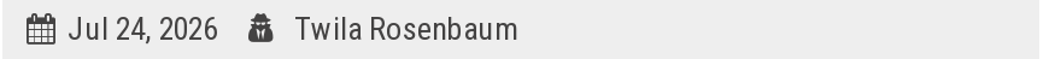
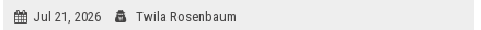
- Jul 24, 2026 Twila Rosenbaum
+ Jul 21, 2026 Twila Rosenbaum
